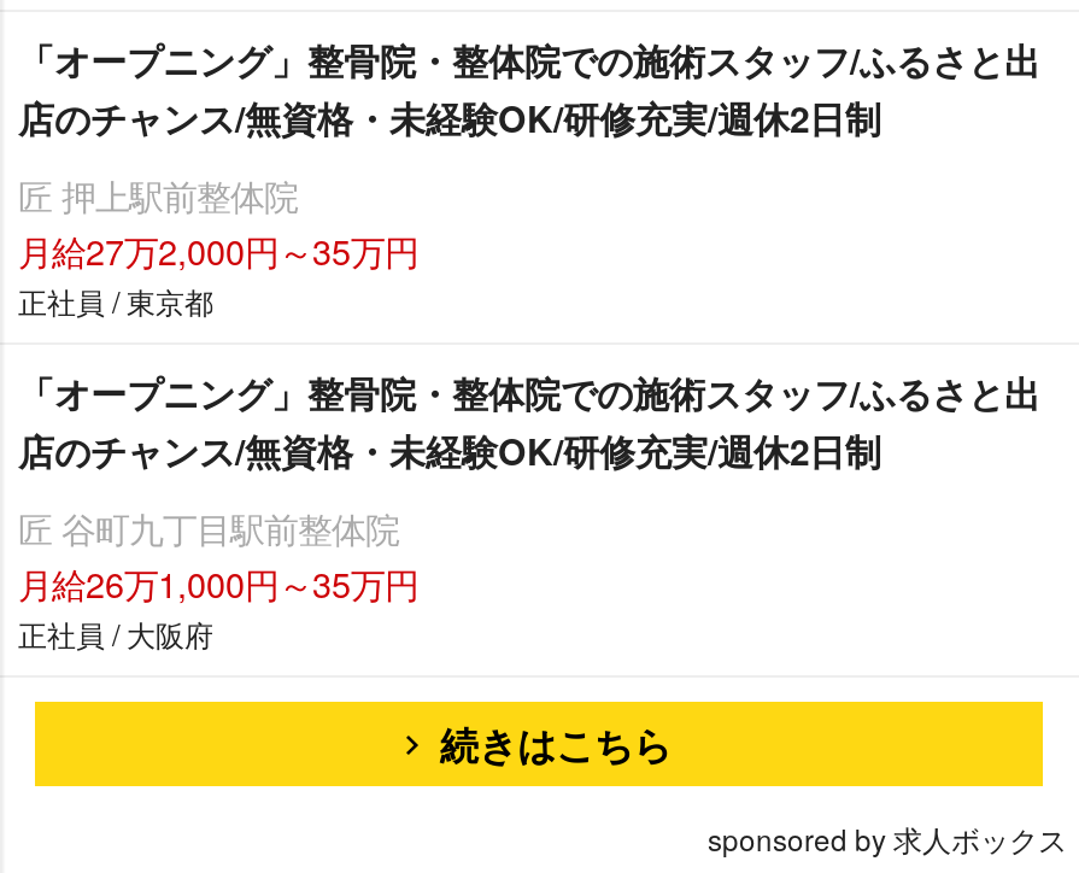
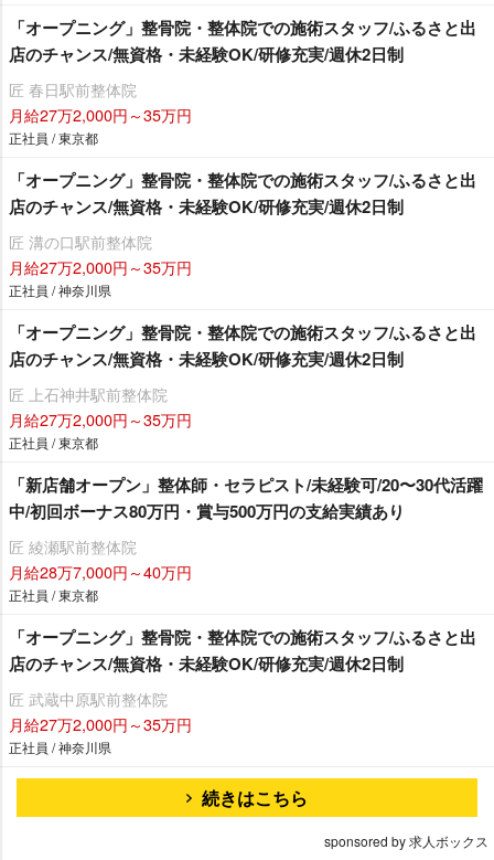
- 匠 押上駅前整体院
+ 匠 春日駅前整体院

- 匠 谷町九丁目駅前整体院
- 月給26万1,000円～35万円
- 正社員 / 大阪府
+ 匠 溝の口駅前整体院
+ 月給27万2,000円～35万円
+ 正社員 / 神奈川県
+ 「オープニング」整骨院・整体院での施術スタッフ/ふるさと出
+ 店のチャンス/無資格・未経験OK/研修充実/週休2日制
+ 匠 上石神井駅前整体院
+ 月給27万2,000円～35万円
+ 正社員 / 東京都
+ 「新店舗オープン」整体師・セラピスト/未経験可/20〜30代活躍
+ 中/初回ボーナス80万円・賞与500万円の支給実績あり
+ 匠 綾瀬駅前整体院
+ 月給28万7,000円～40万円
+ 正社員 / 東京都
+ 「オープニング」整骨院・整体院での施術スタッフ/ふるさと出
+ 店のチャンス/無資格・未経験OK/研修充実/週休2日制
+ 匠 武蔵中原駅前整体院
+ 月給27万2,000円～35万円
+ 正社員 / 神奈川県
